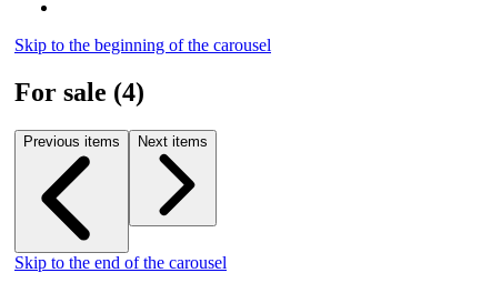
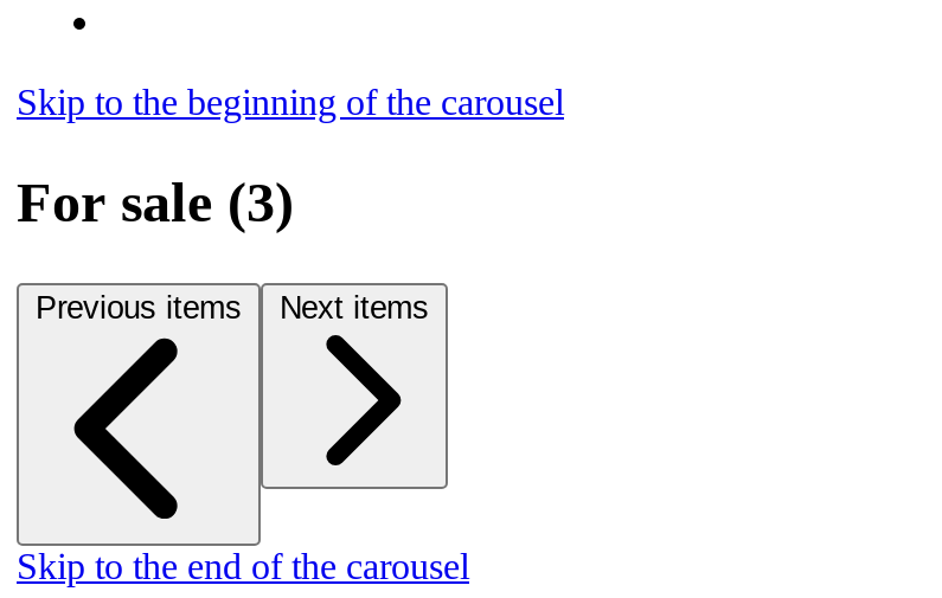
- For sale (4)
+ For sale (3)
